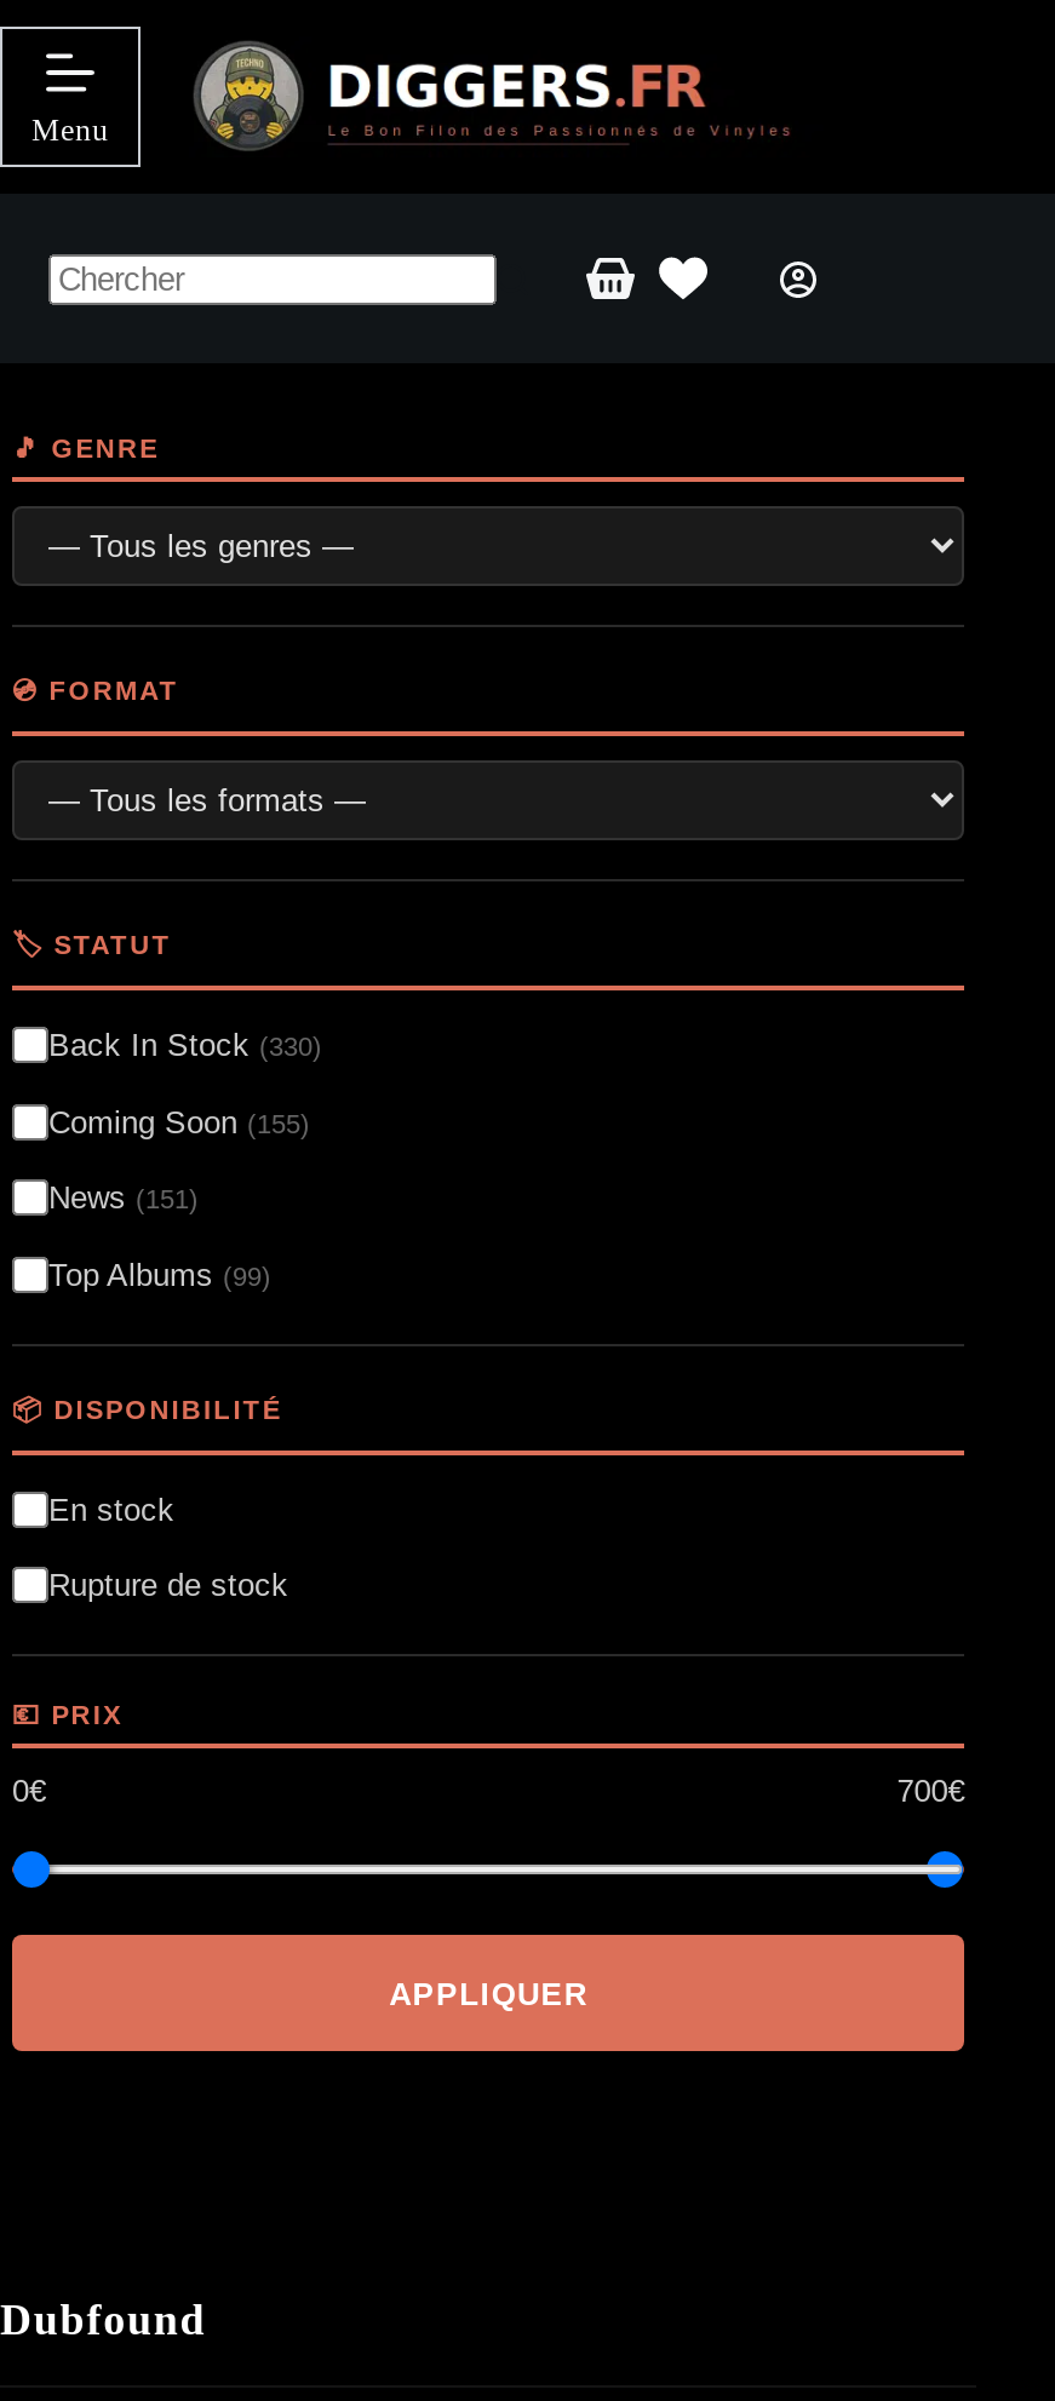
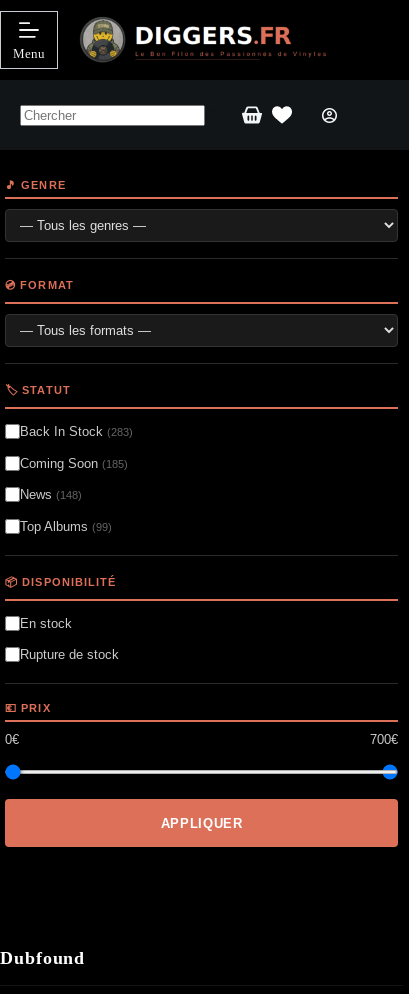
- Back In Stock (330)
+ Back In Stock (283)

- Coming Soon (155)
+ Coming Soon (185)

- News (151)
+ News (148)
